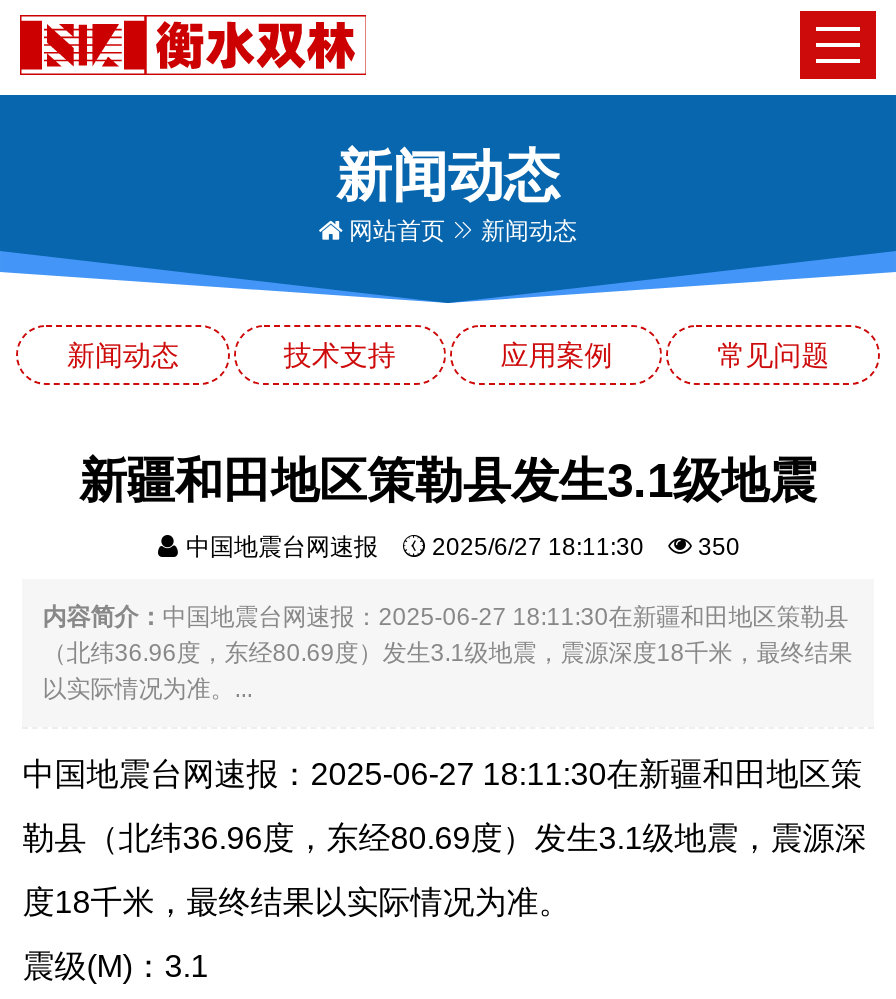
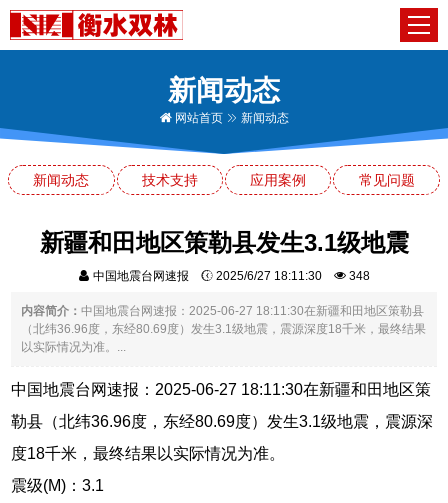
- 中国地震台网速报 2025/6/27 18:11:30 350
+ 中国地震台网速报 2025/6/27 18:11:30 348
